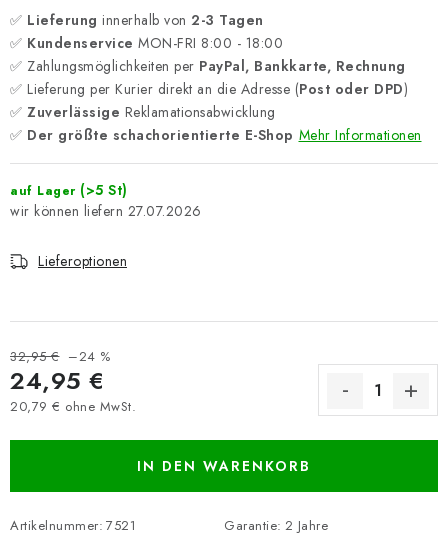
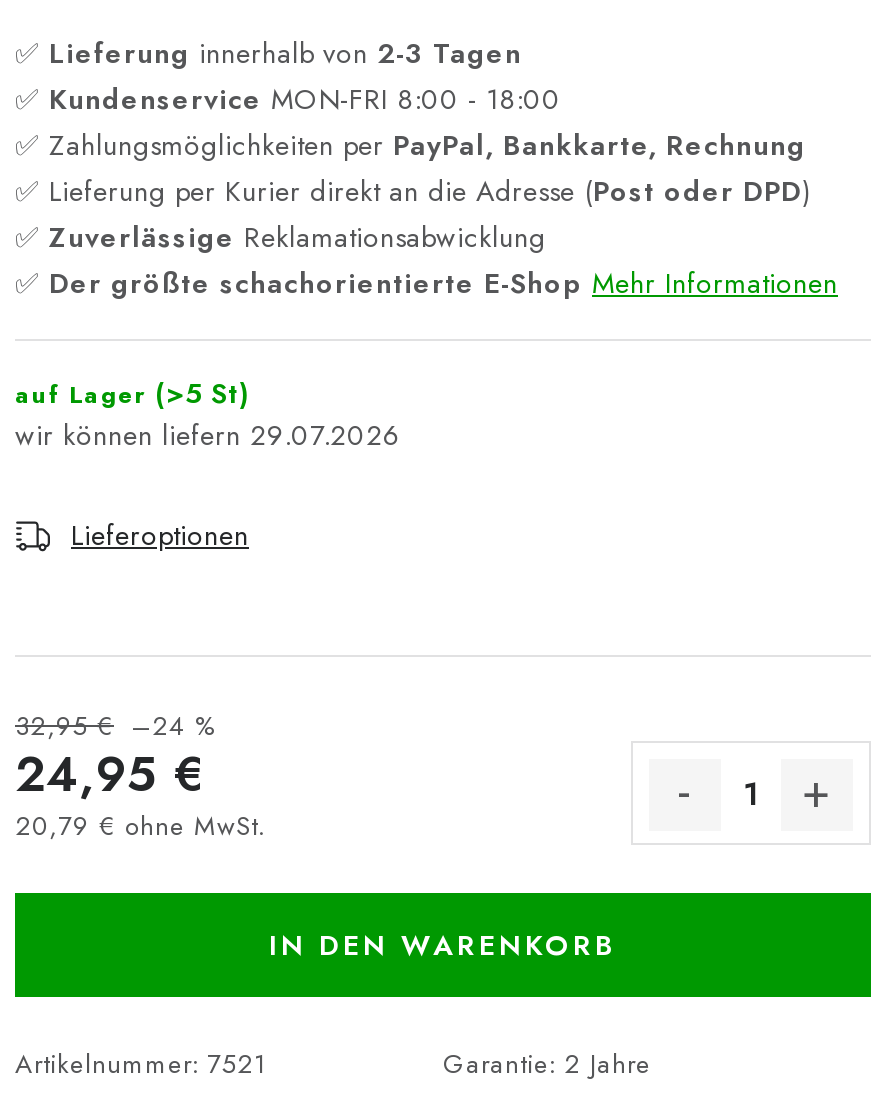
- 27.07.2026
+ 29.07.2026
